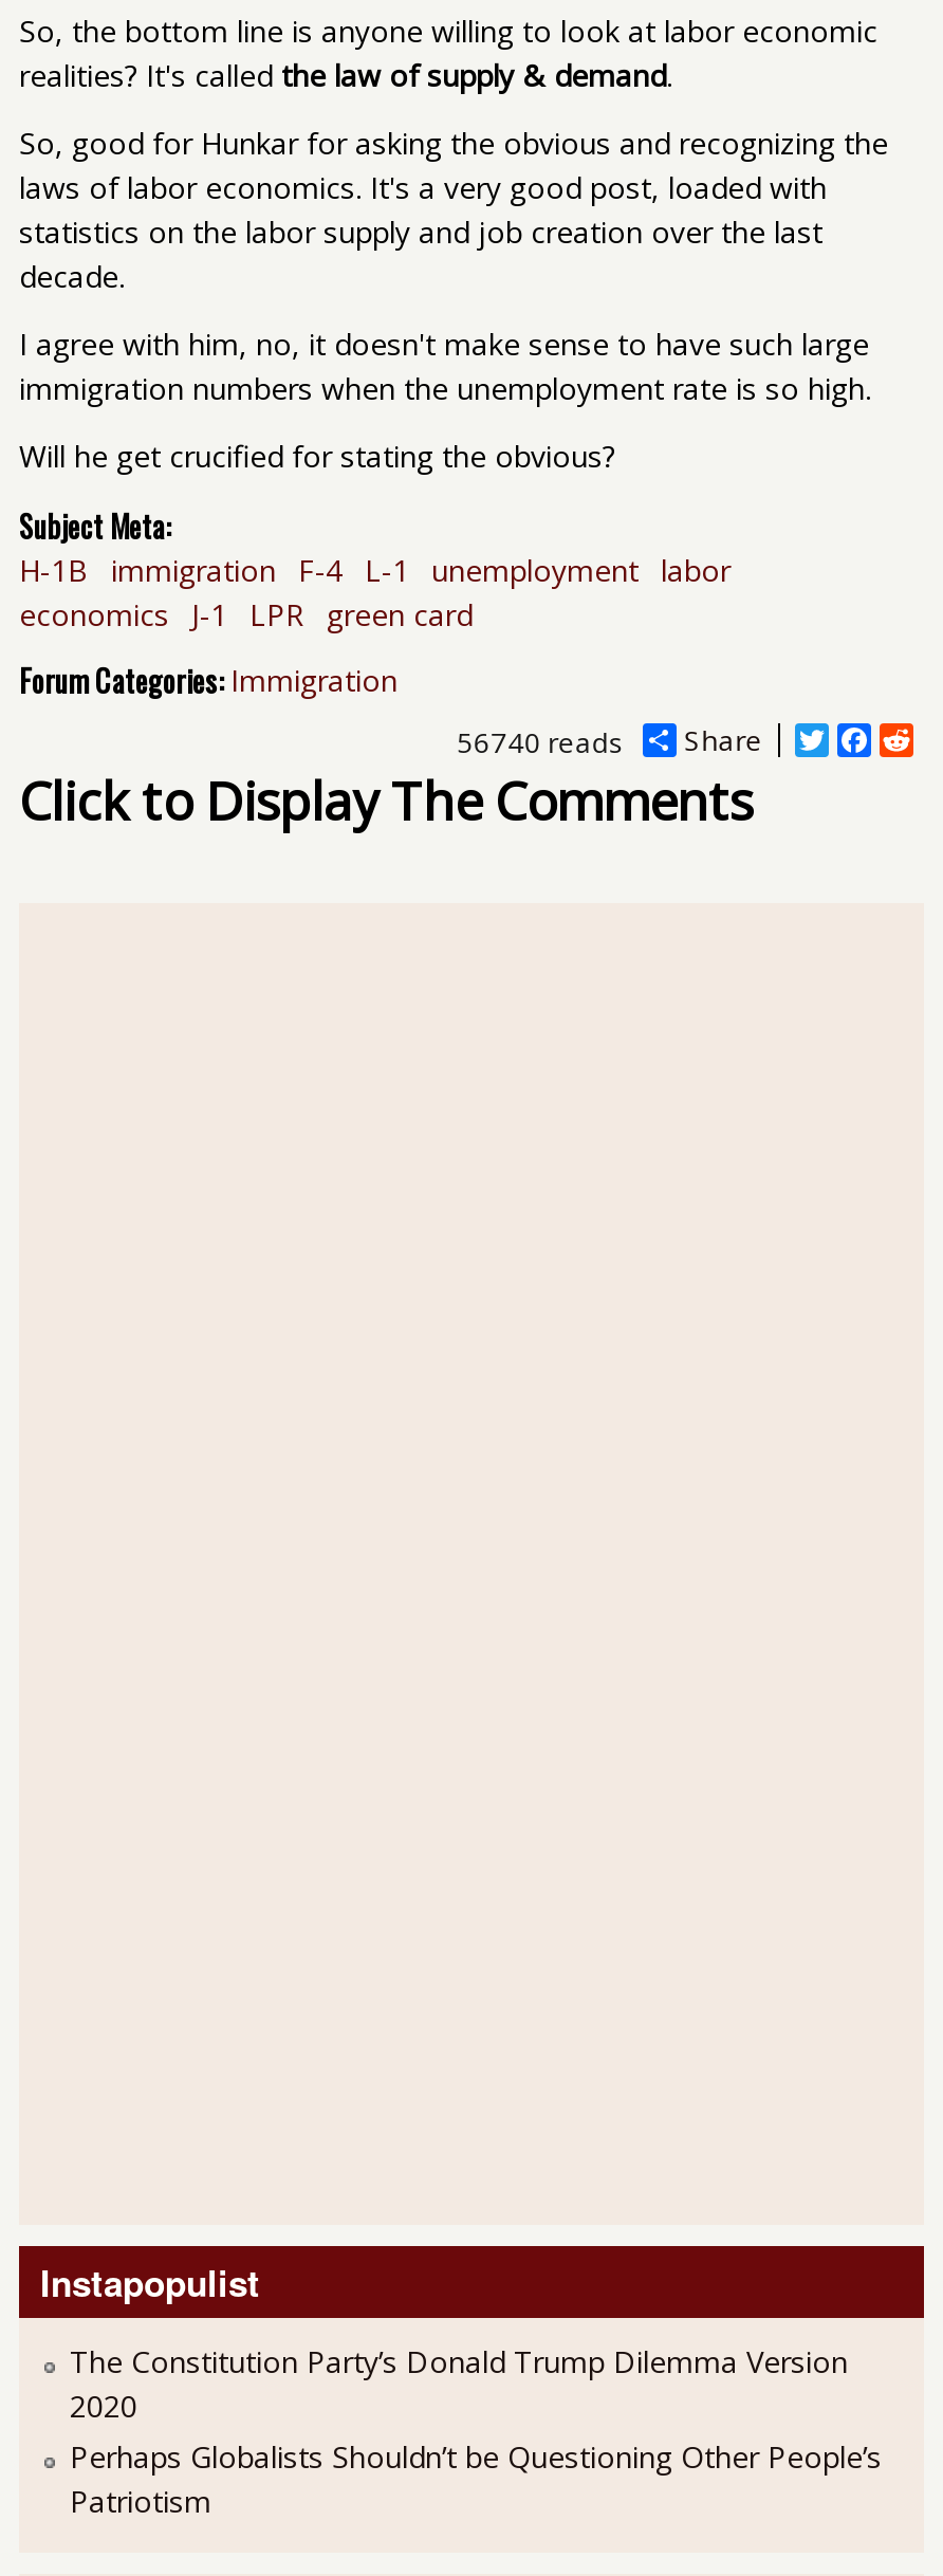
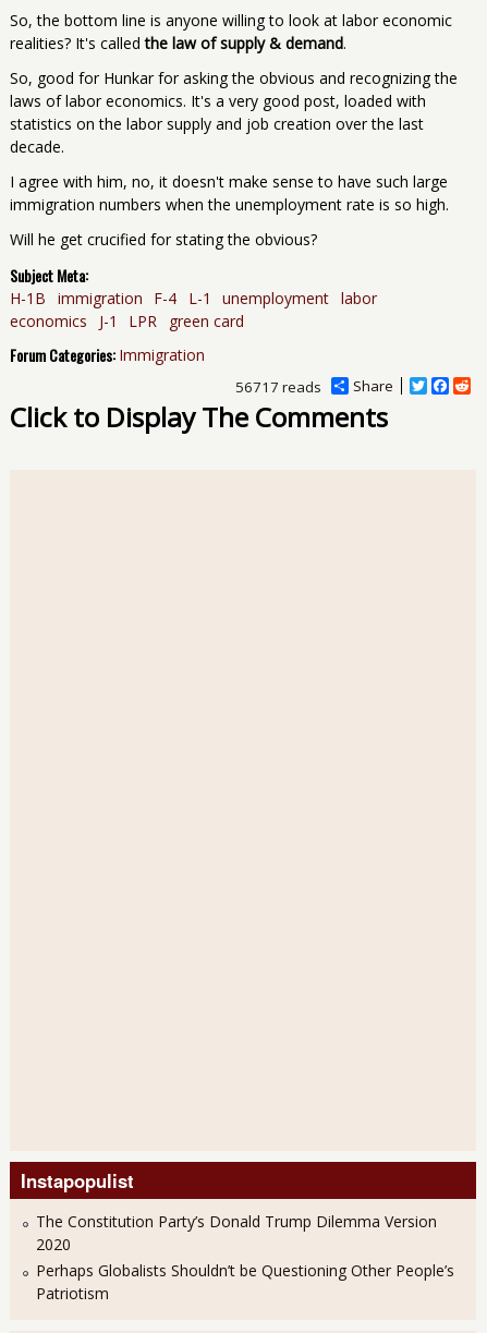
- 56740 reads
+ 56717 reads
